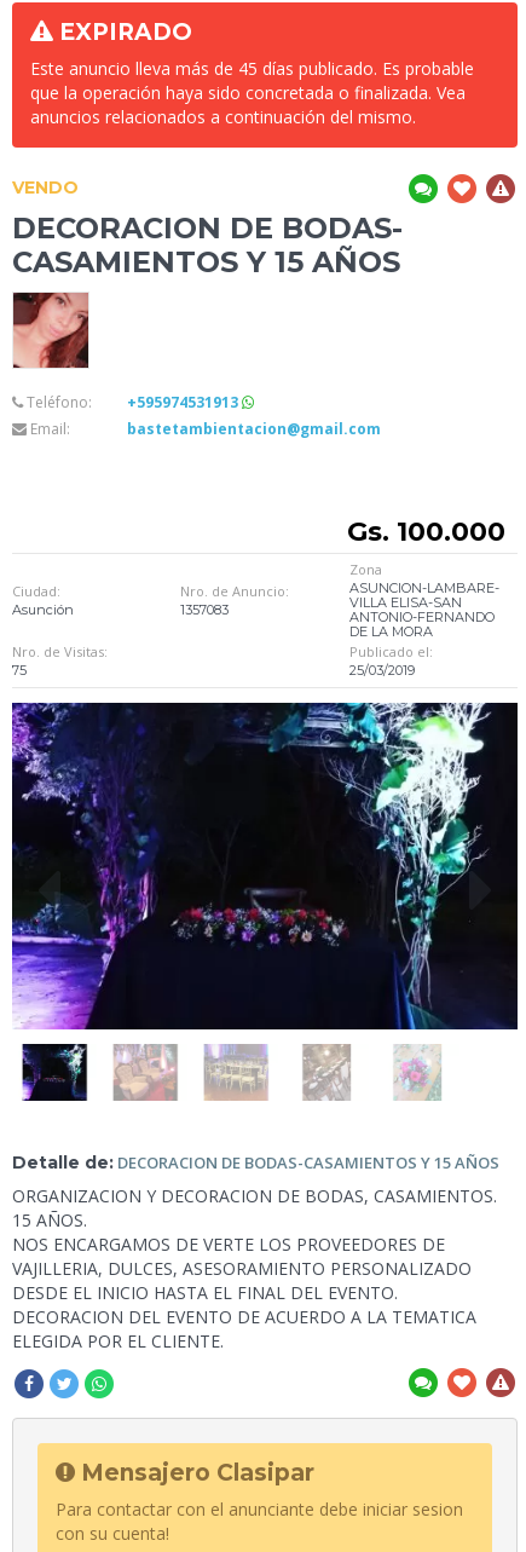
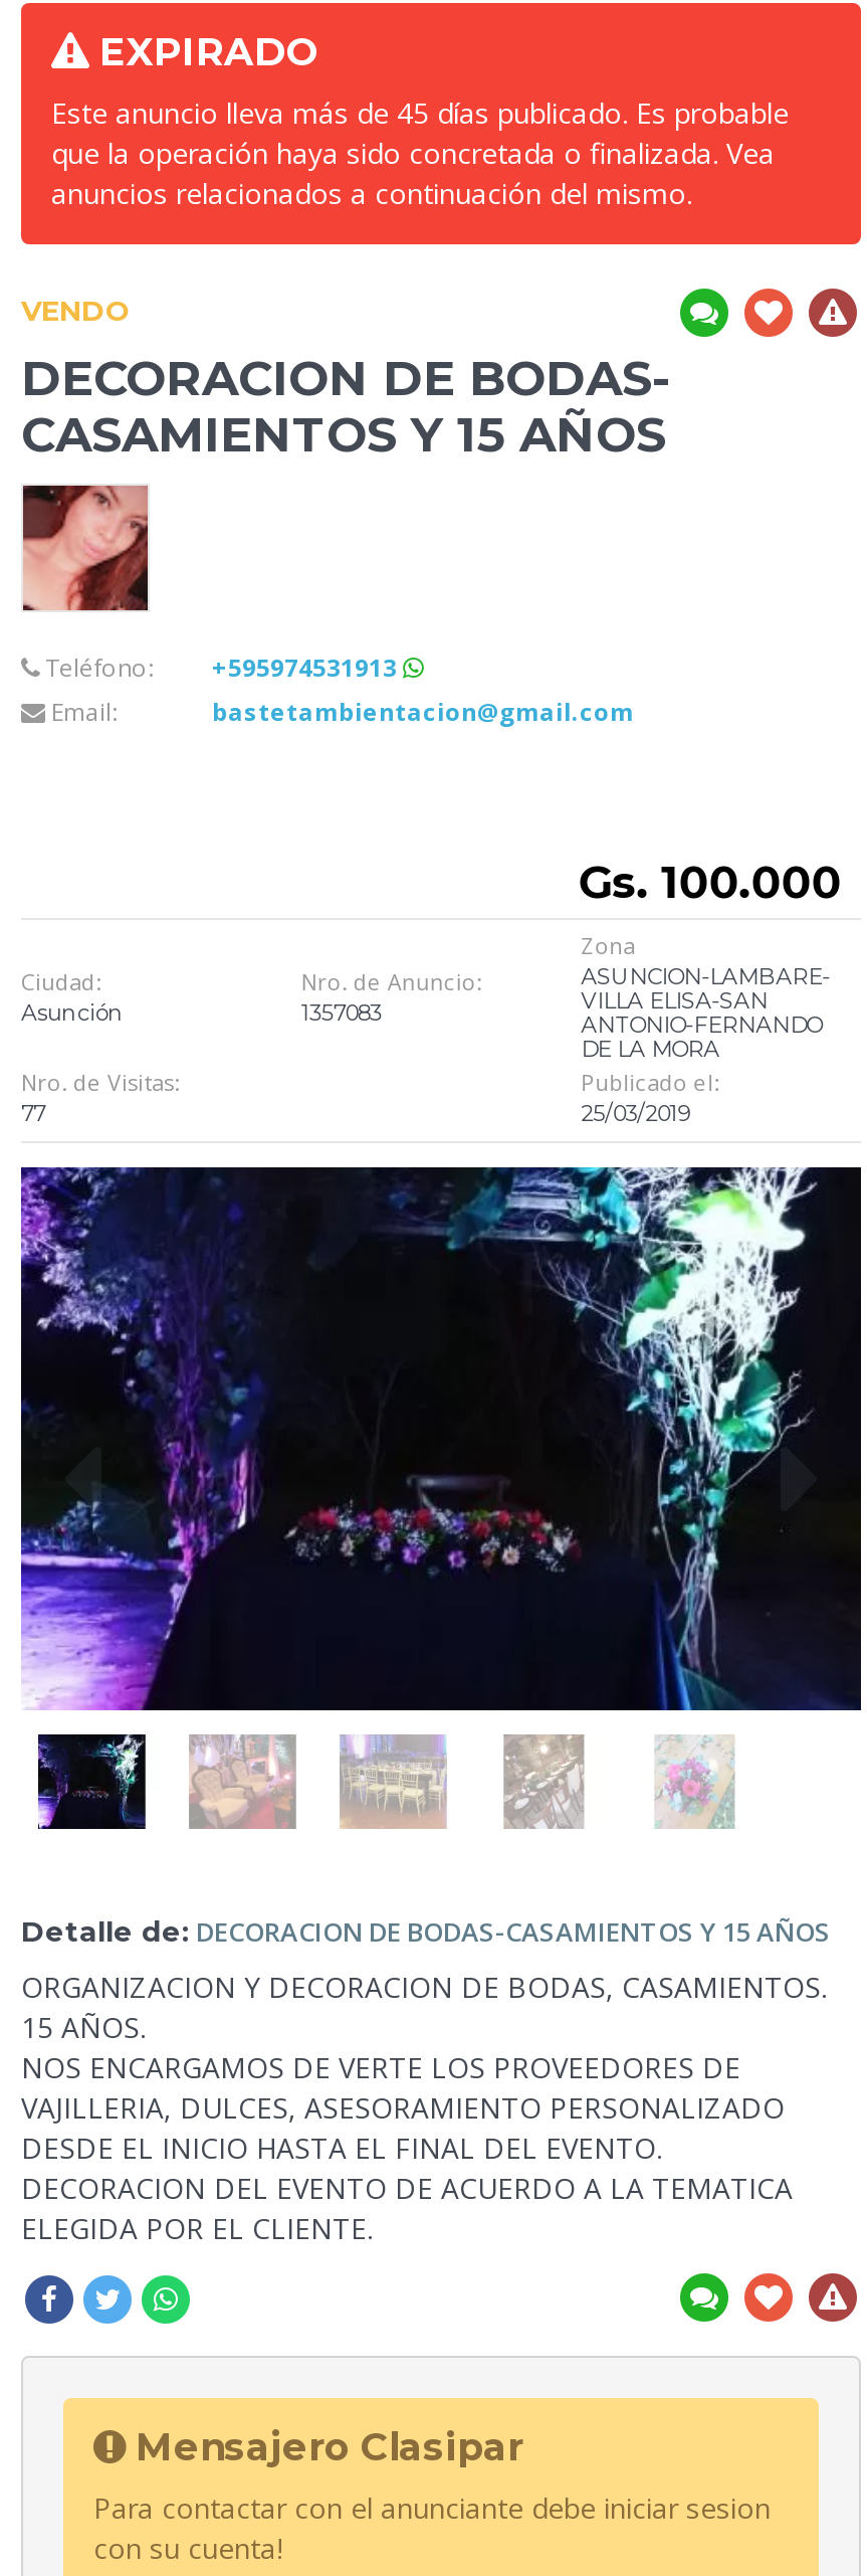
- 75
+ 77
